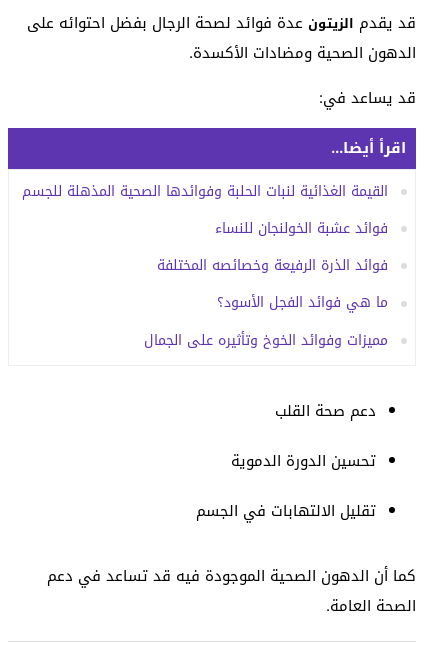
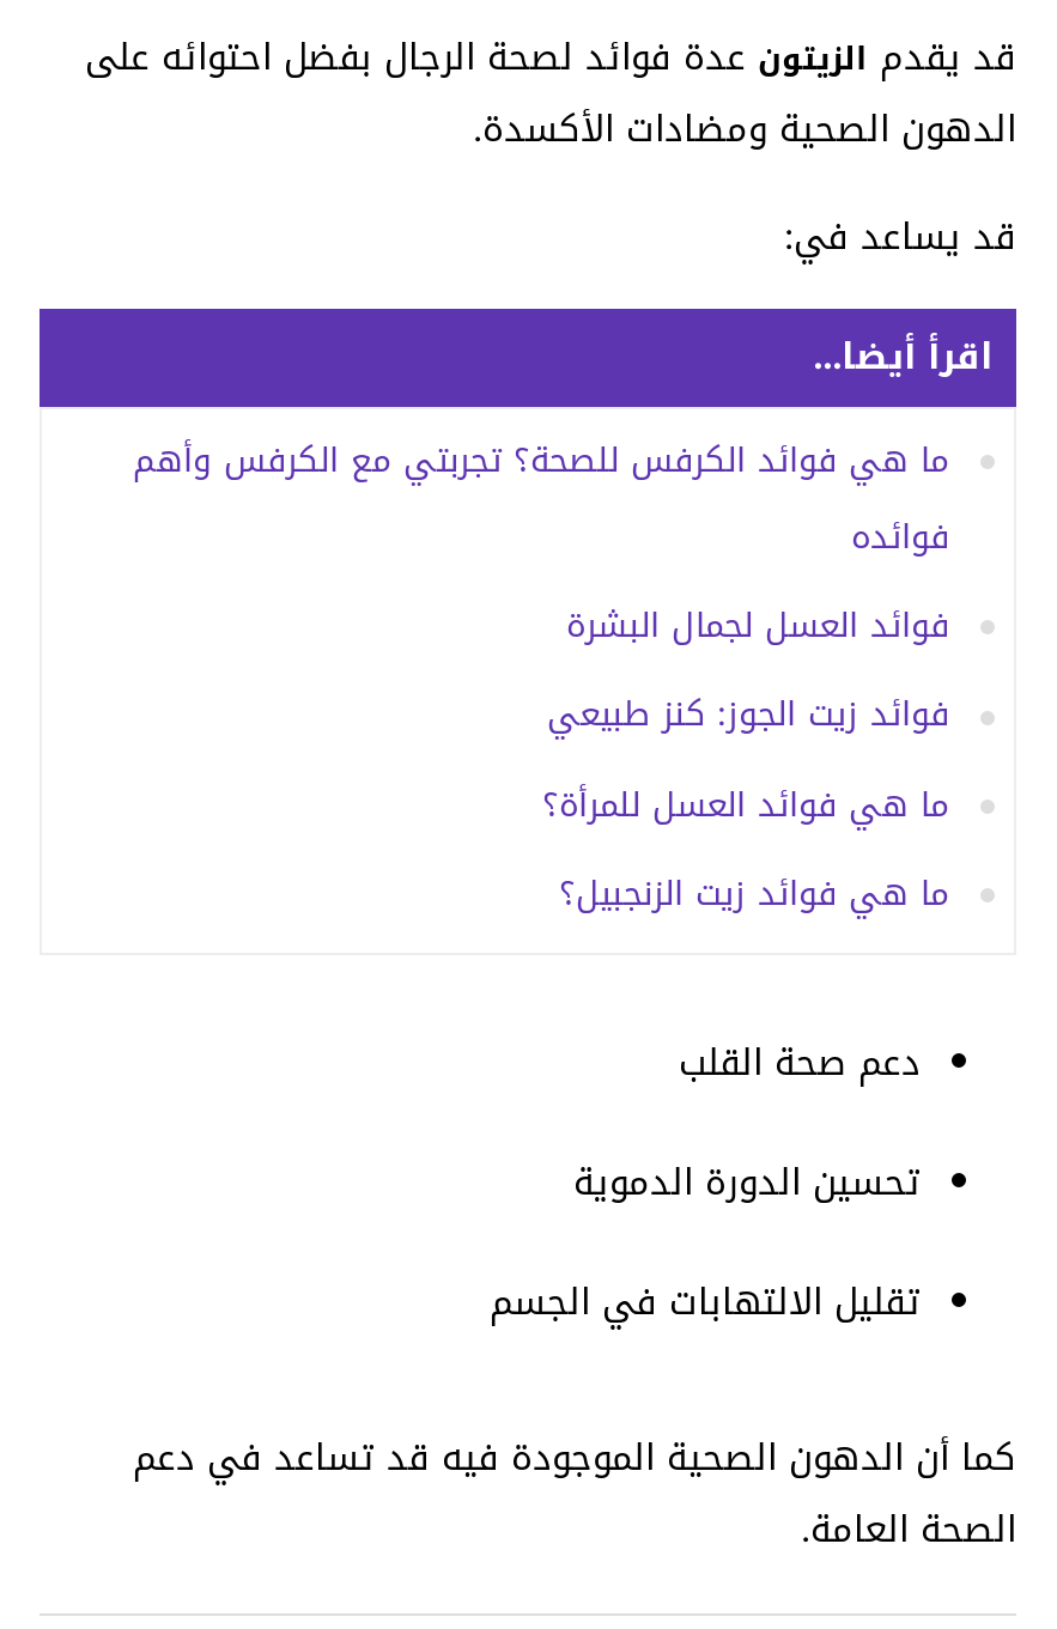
- القيمة الغذائية لنبات الحلبة وفوائدها الصحية المذهلة للجسم
- فوائد عشبة الخولنجان للنساء
- فوائد الذرة الرفيعة وخصائصه المختلفة
- ما هي فوائد الفجل الأسود؟
- مميزات وفوائد الخوخ وتأثيره على الجمال
+ ما هي فوائد الكرفس للصحة؟ تجربتي مع الكرفس وأهم
+ فوائده
+ فوائد العسل لجمال البشرة
+ فوائد زيت الجوز: كنز طبيعي
+ ما هي فوائد العسل للمرأة؟
+ ما هي فوائد زيت الزنجبيل؟
